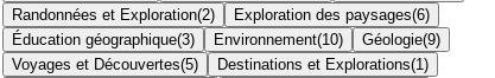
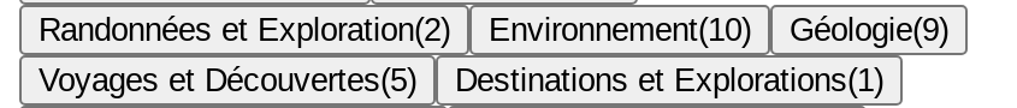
- Exploration des paysages(6)
- Éducation géographique(3)
